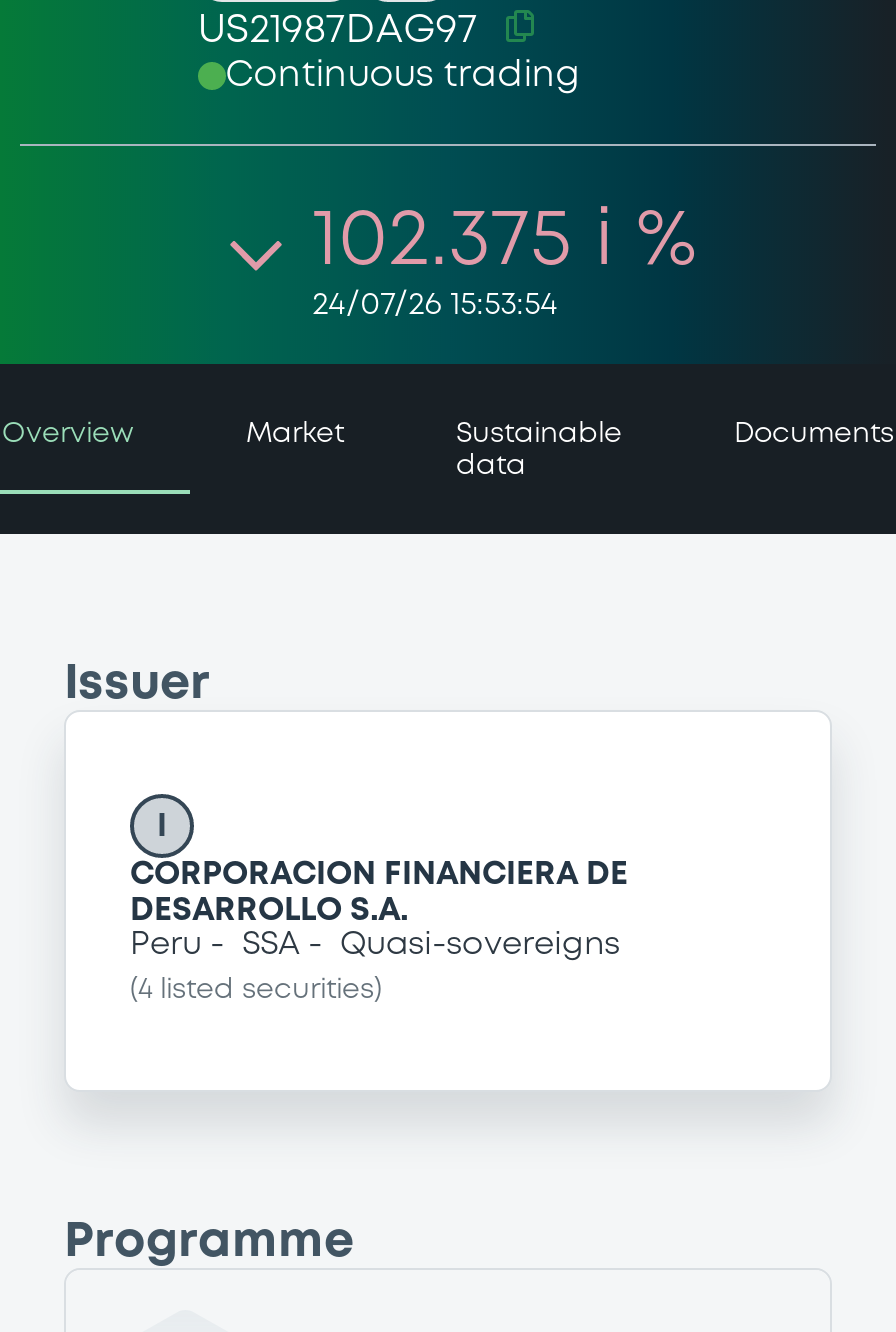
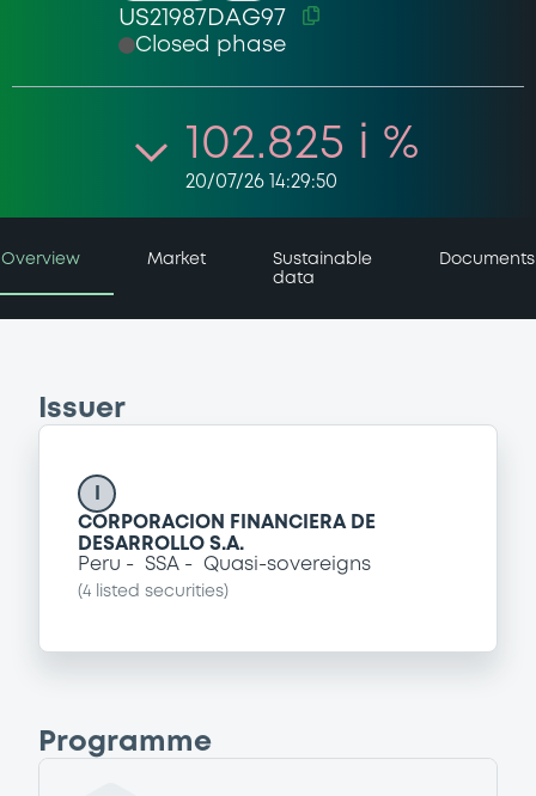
- Continuous trading
+ Closed phase

- 102.375 i %
- 24/07/26 15:53:54
+ 102.825 i %
+ 20/07/26 14:29:50
